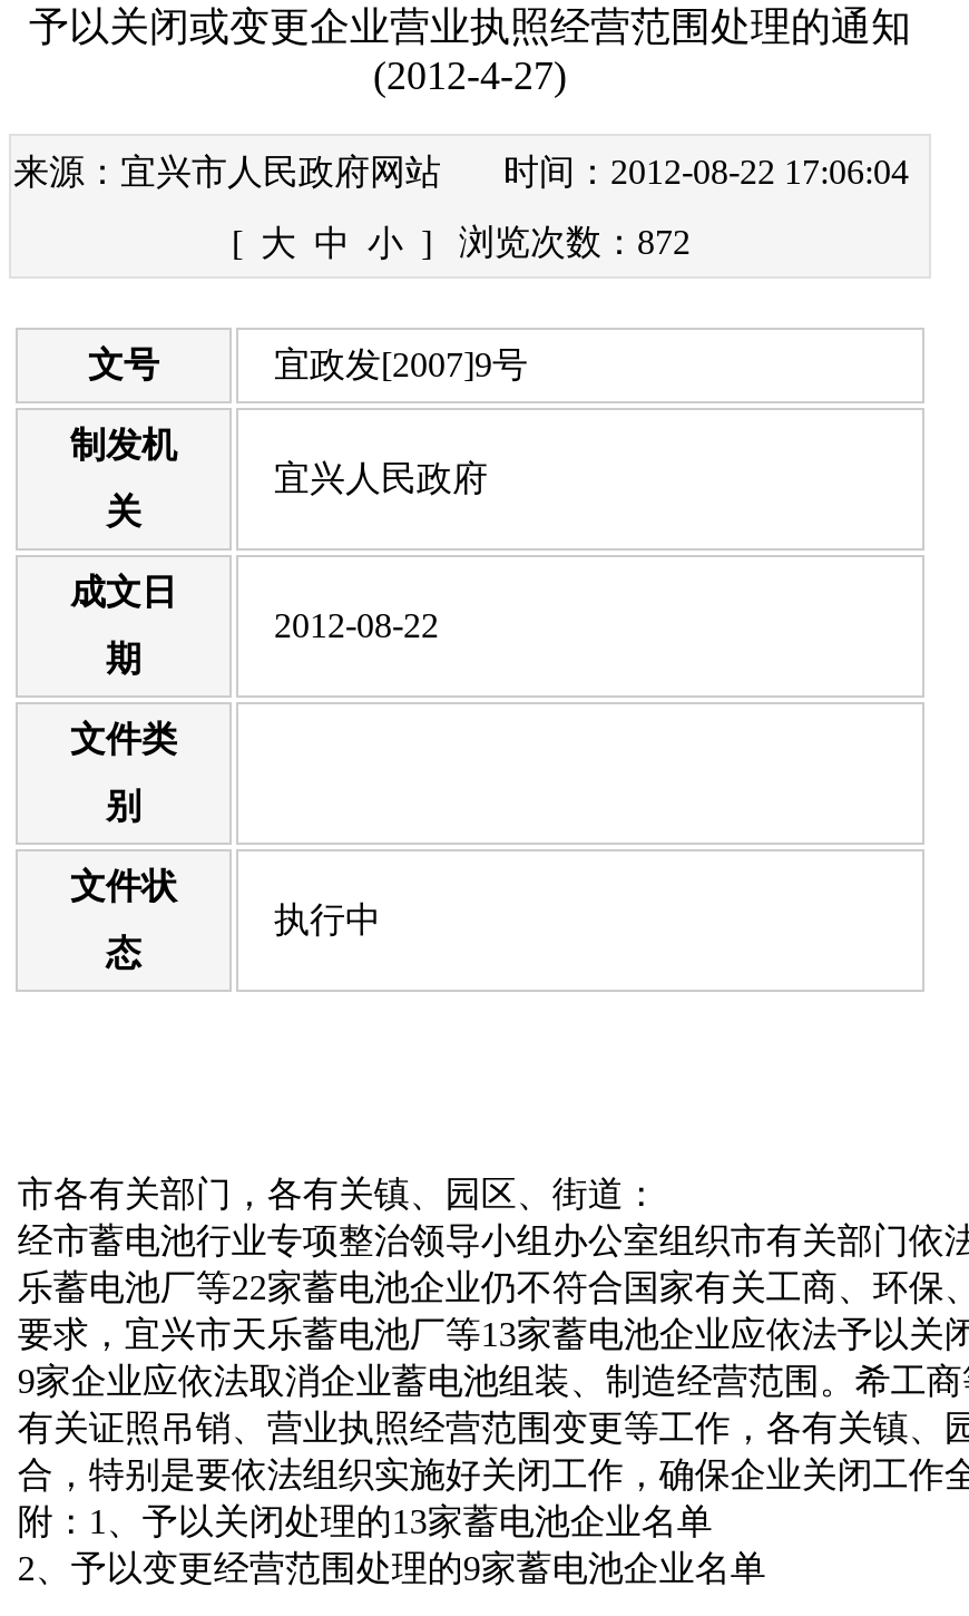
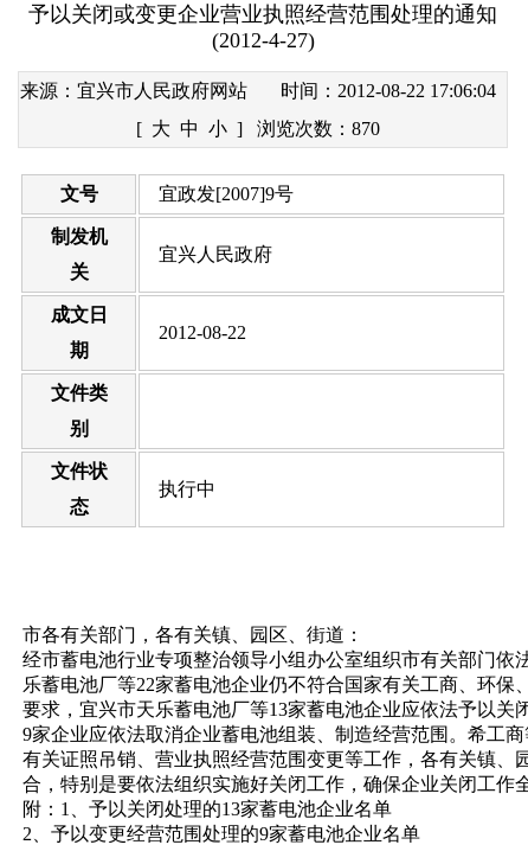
- [大 中 小] 浏览次数：872
+ [大 中 小] 浏览次数：870
